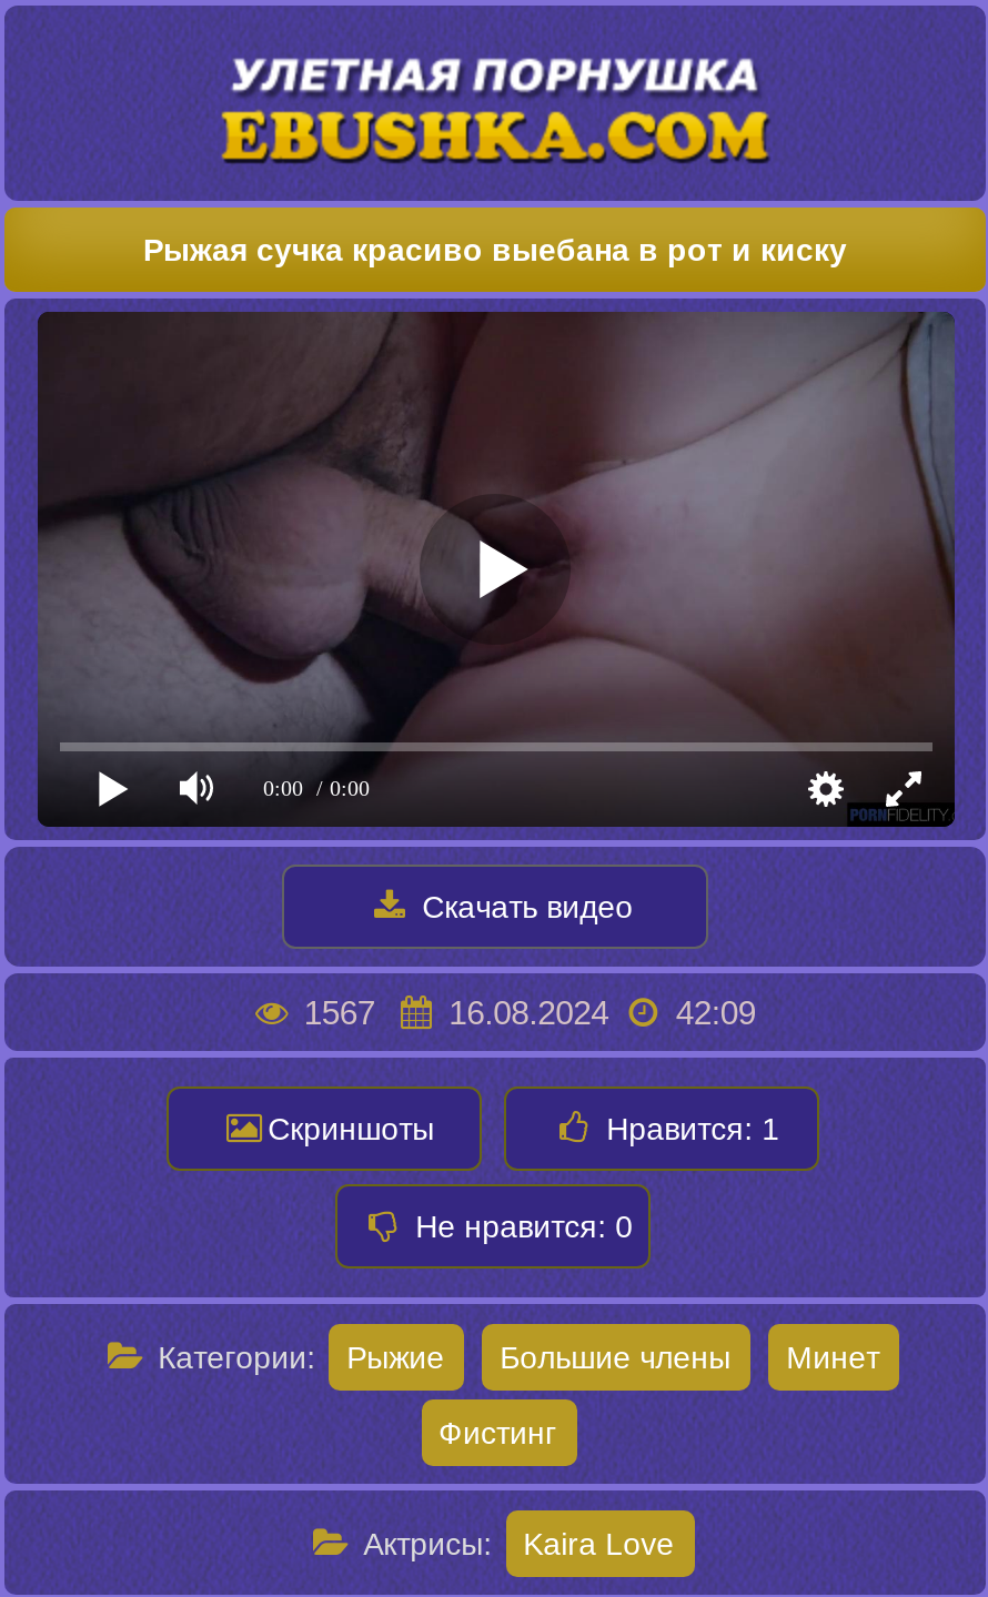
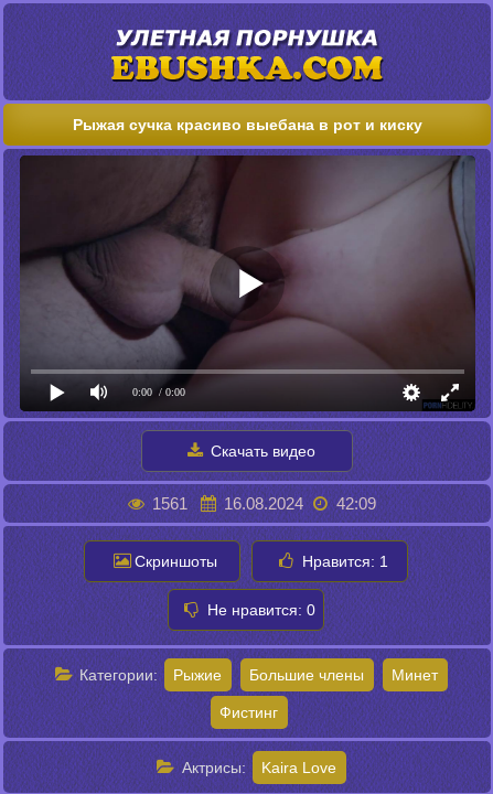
- 1567 16.08.2024 42:09
+ 1561 16.08.2024 42:09
